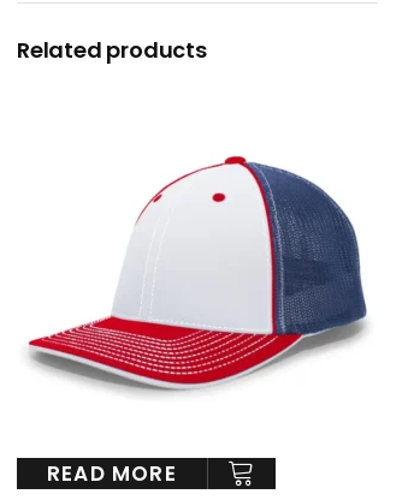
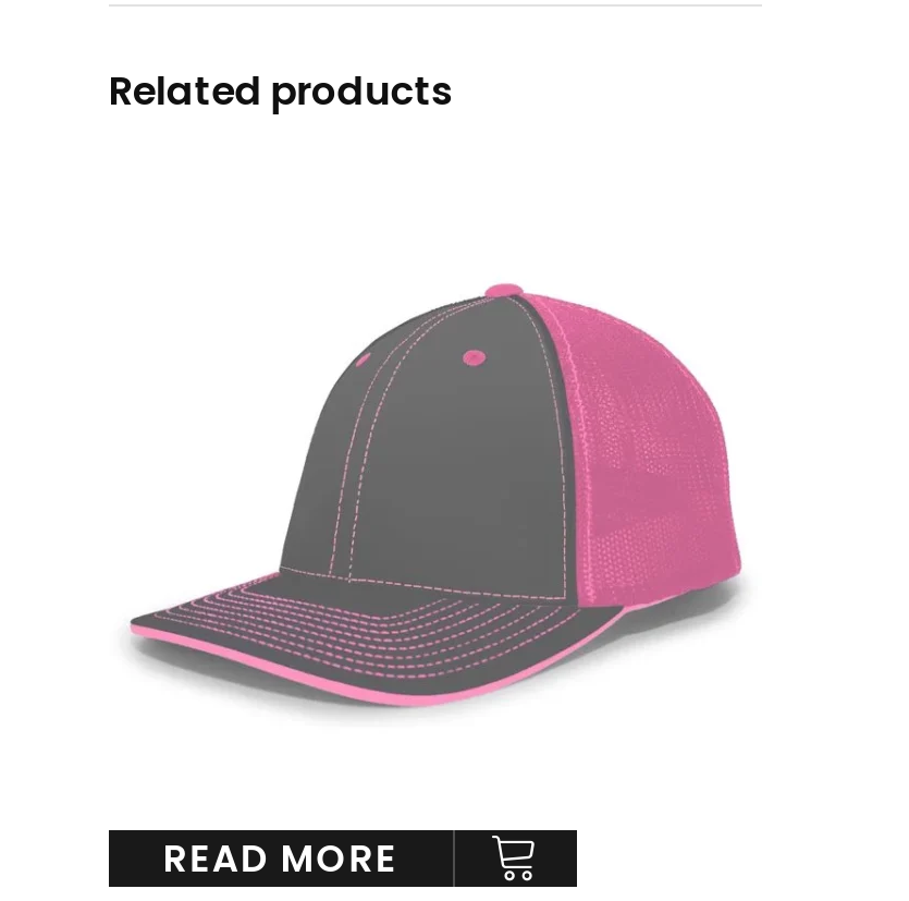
- [image]
+ [image]
